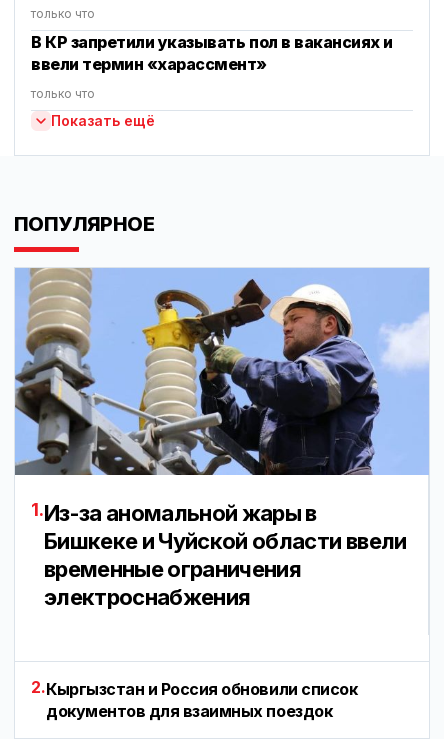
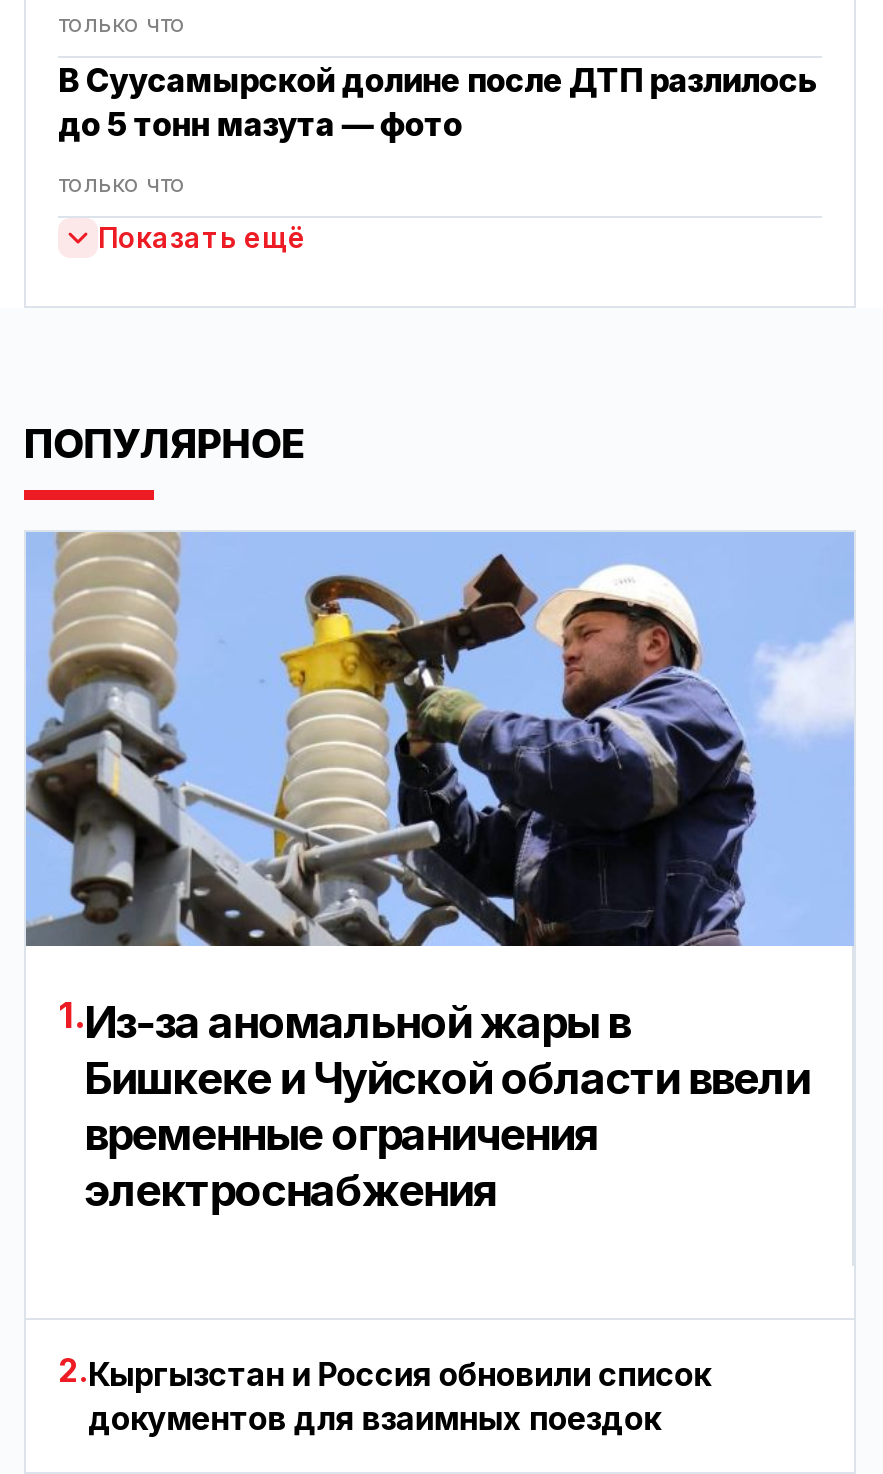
- В КР запретили указывать пол в вакансиях и
- ввели термин «харассмент»
+ В Суусамырской долине после ДТП разлилось
+ до 5 тонн мазута — фото
